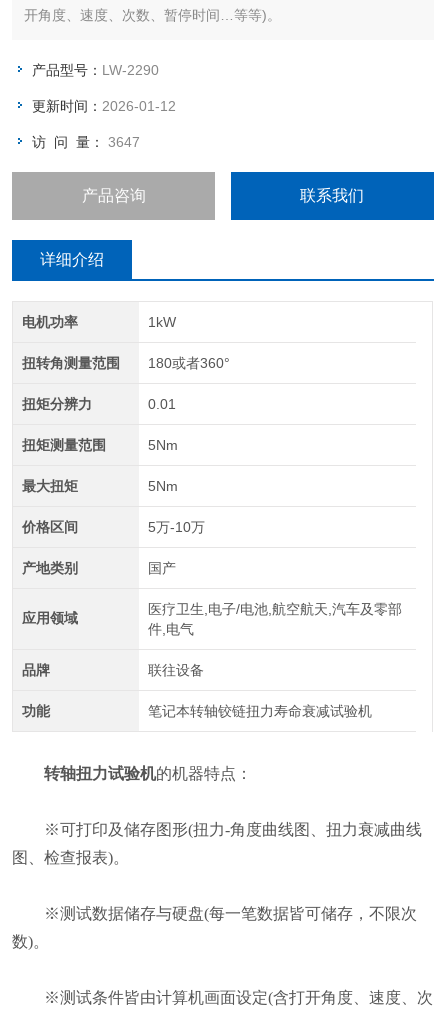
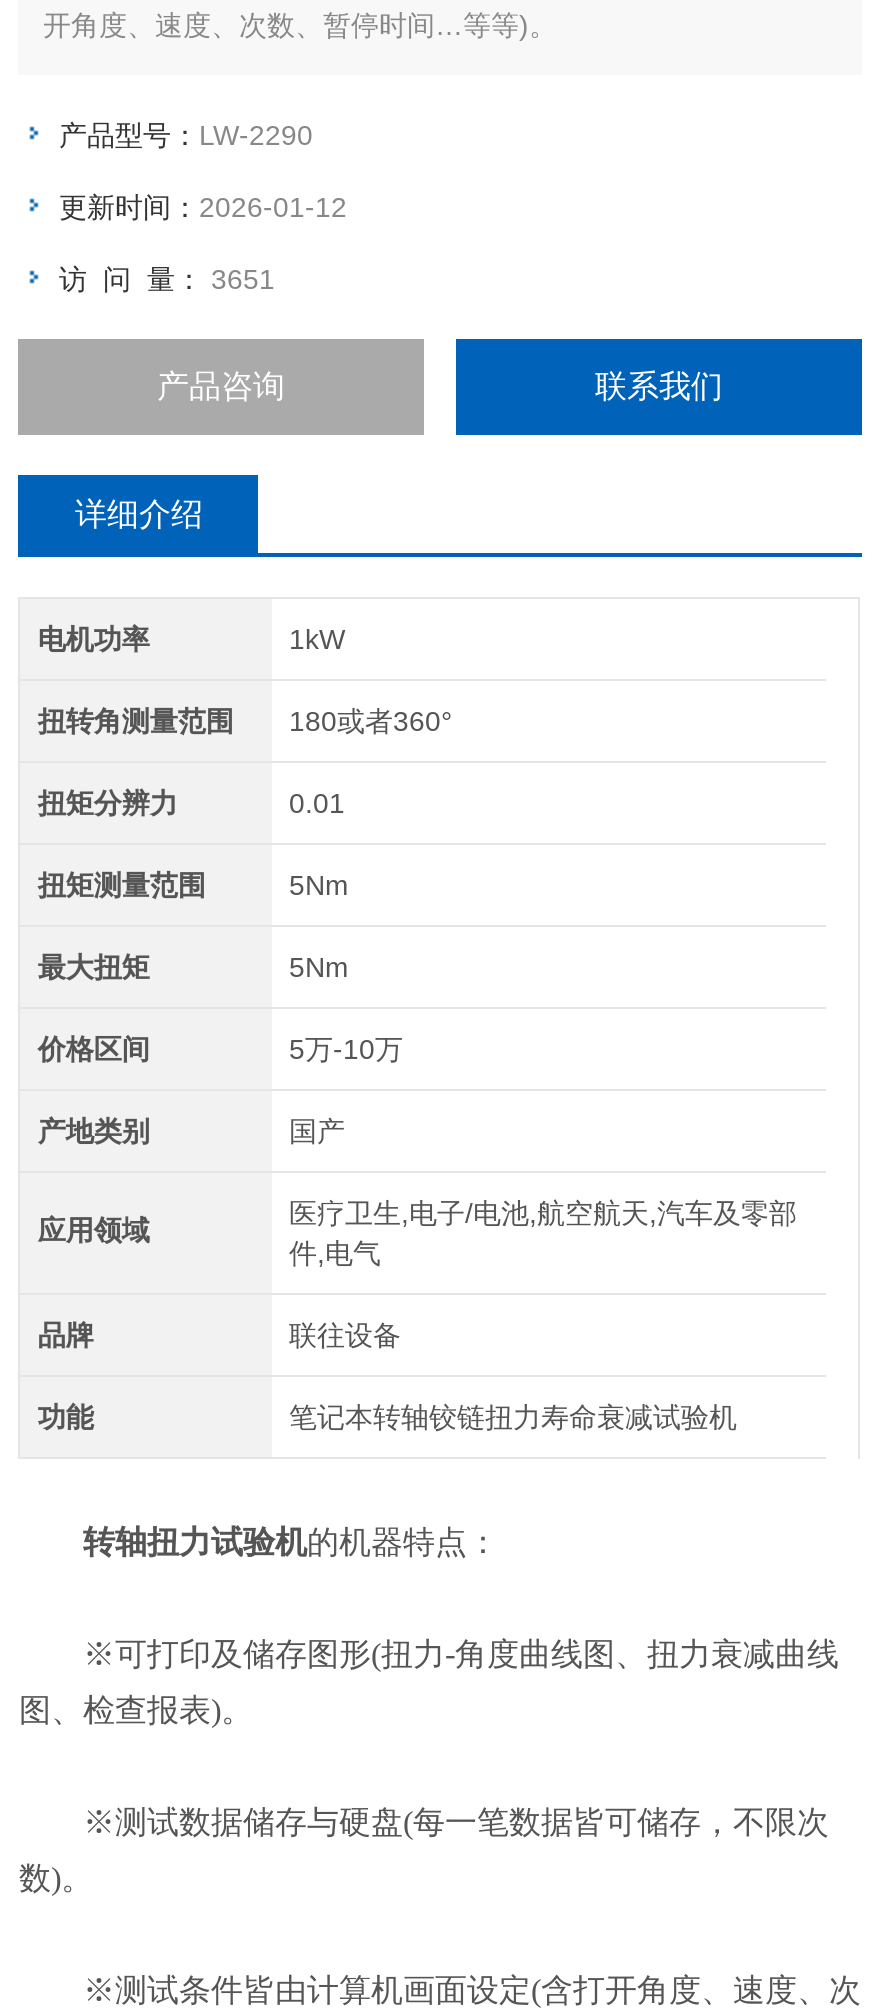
- 访 问 量：3647
+ 访 问 量：3651
